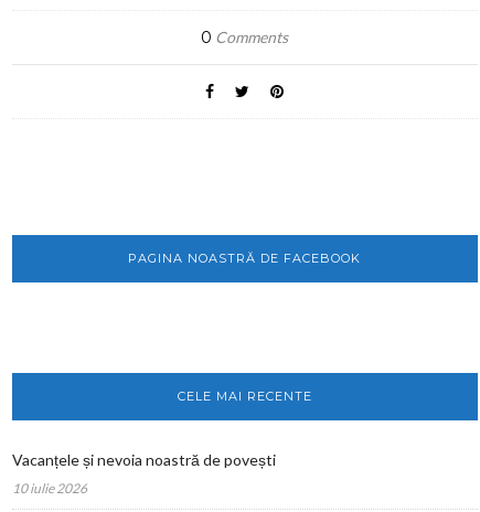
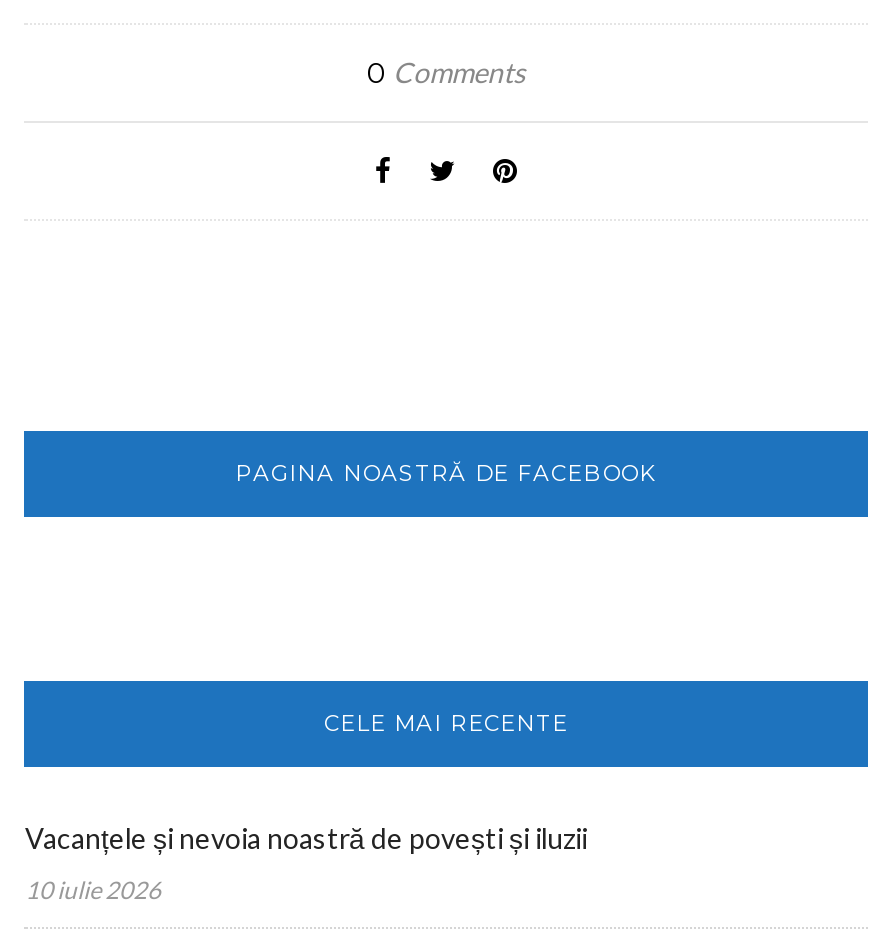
- Vacanțele și nevoia noastră de povești
+ Vacanțele și nevoia noastră de povești și iluzii
